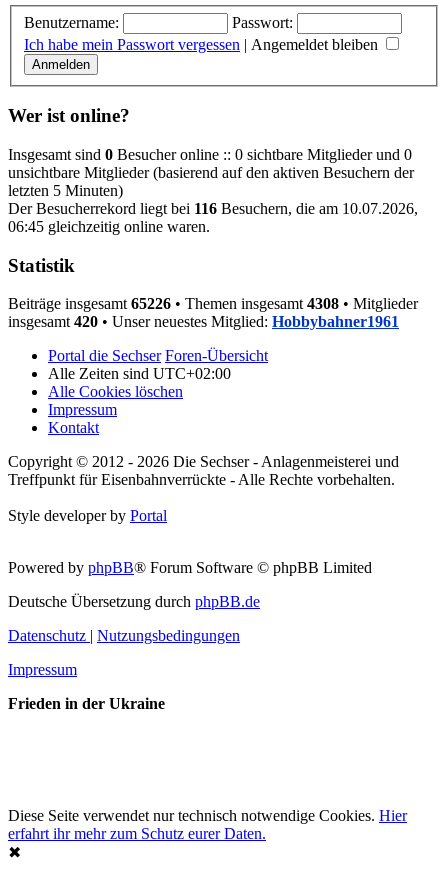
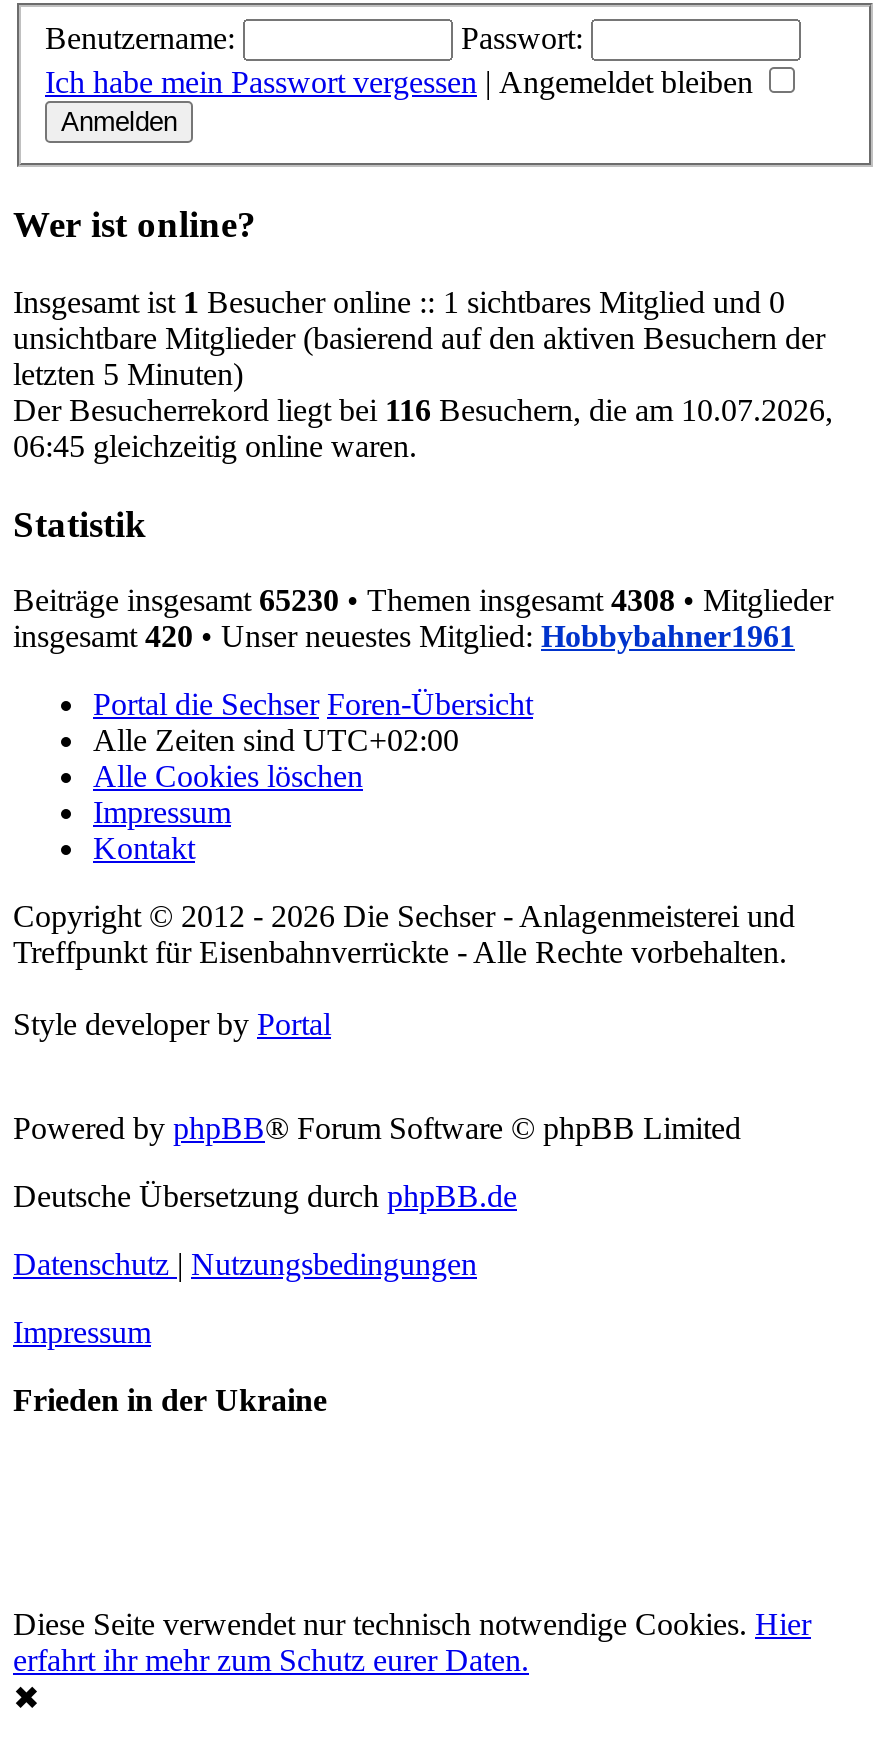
- Insgesamt sind 0 Besucher online :: 0 sichtbare Mitglieder und 0
+ Insgesamt ist 1 Besucher online :: 1 sichtbares Mitglied und 0

- Beiträge insgesamt 65226 • Themen insgesamt 4308 • Mitglieder
+ Beiträge insgesamt 65230 • Themen insgesamt 4308 • Mitglieder
